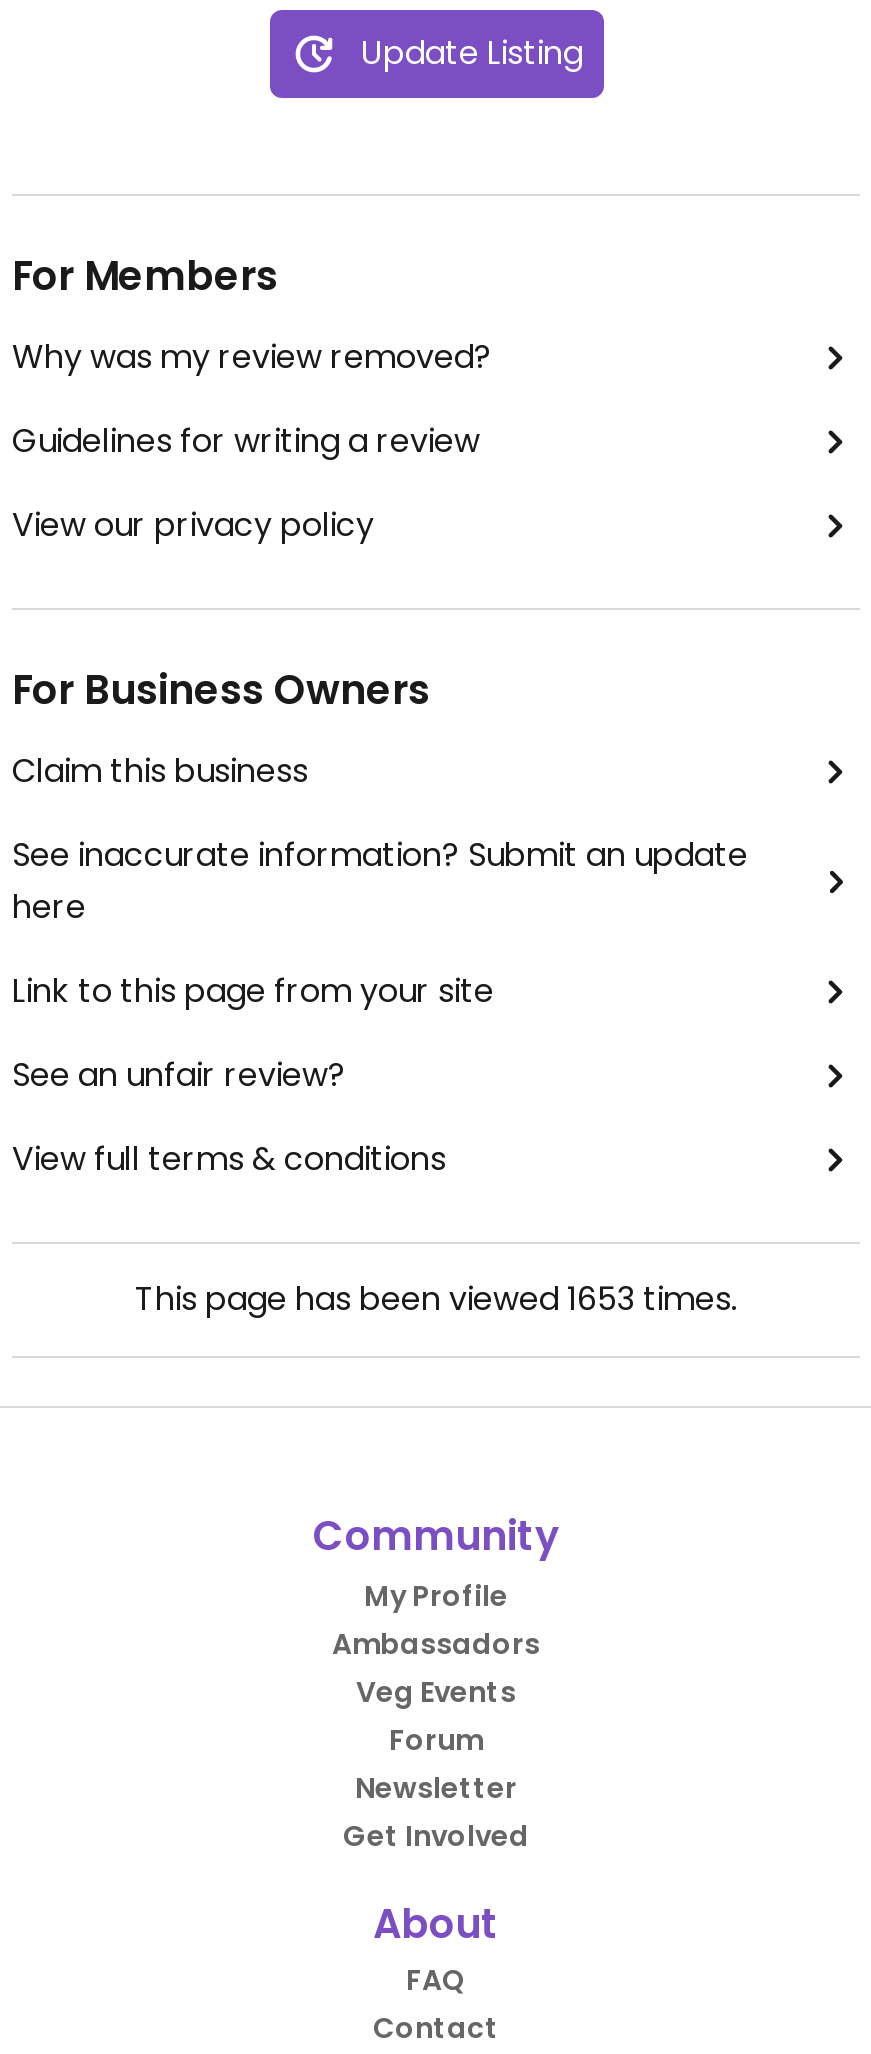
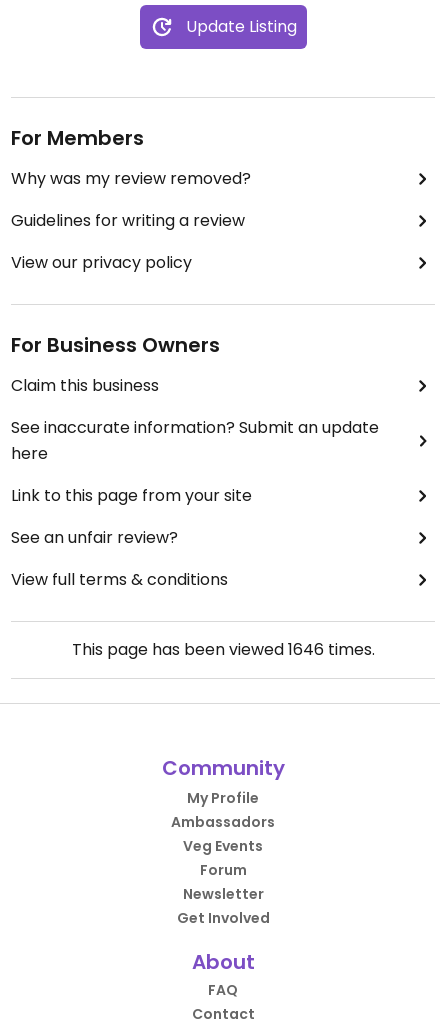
- This page has been viewed 1653 times.
+ This page has been viewed 1646 times.
